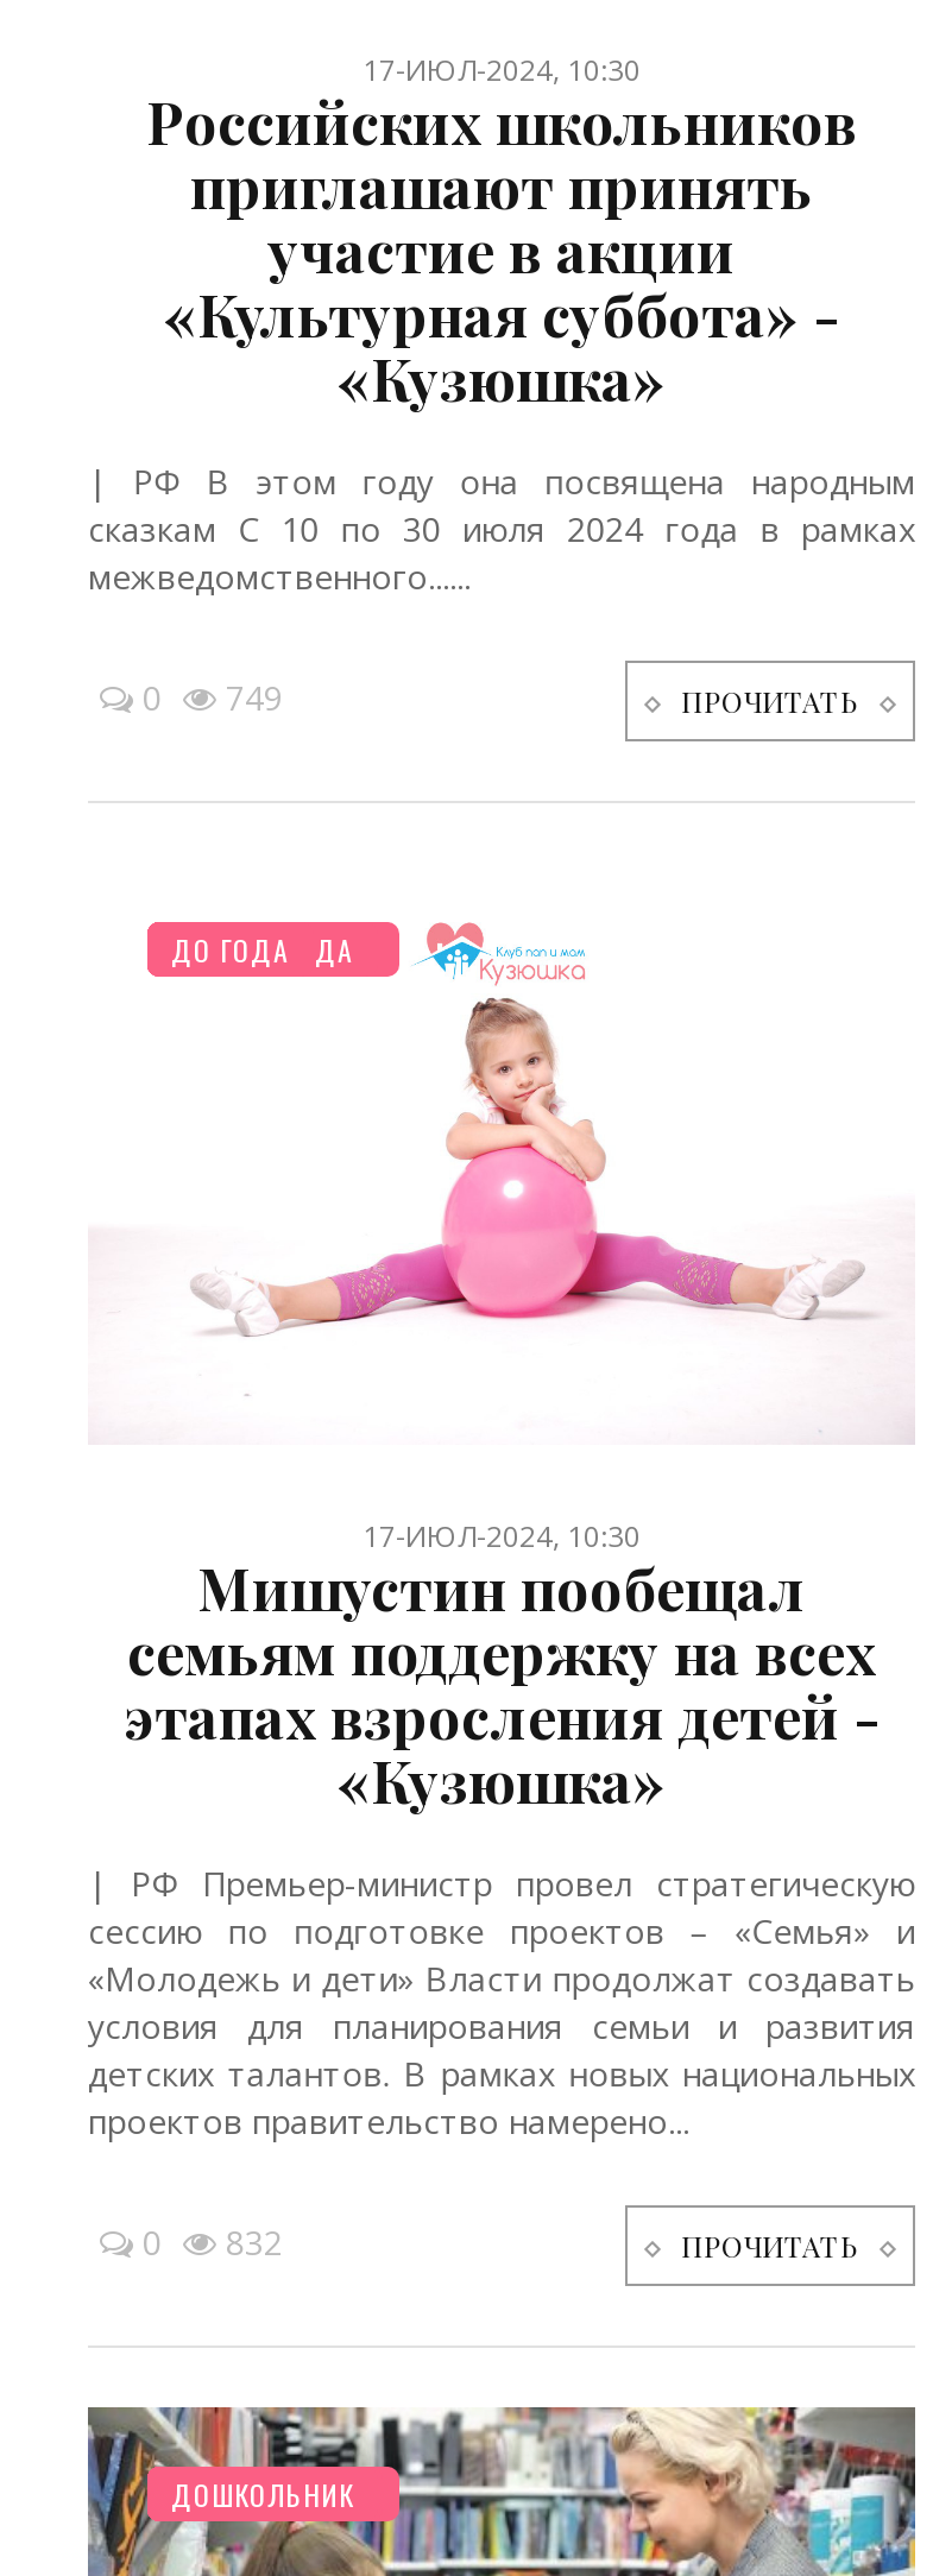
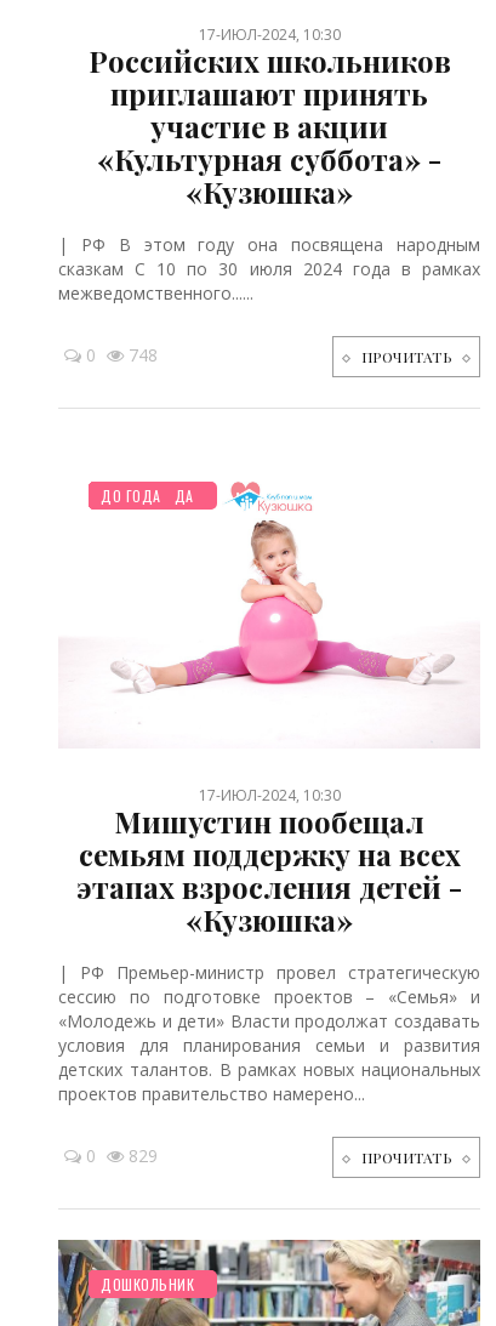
- 0 749
+ 0 748

- 0 832
+ 0 829
